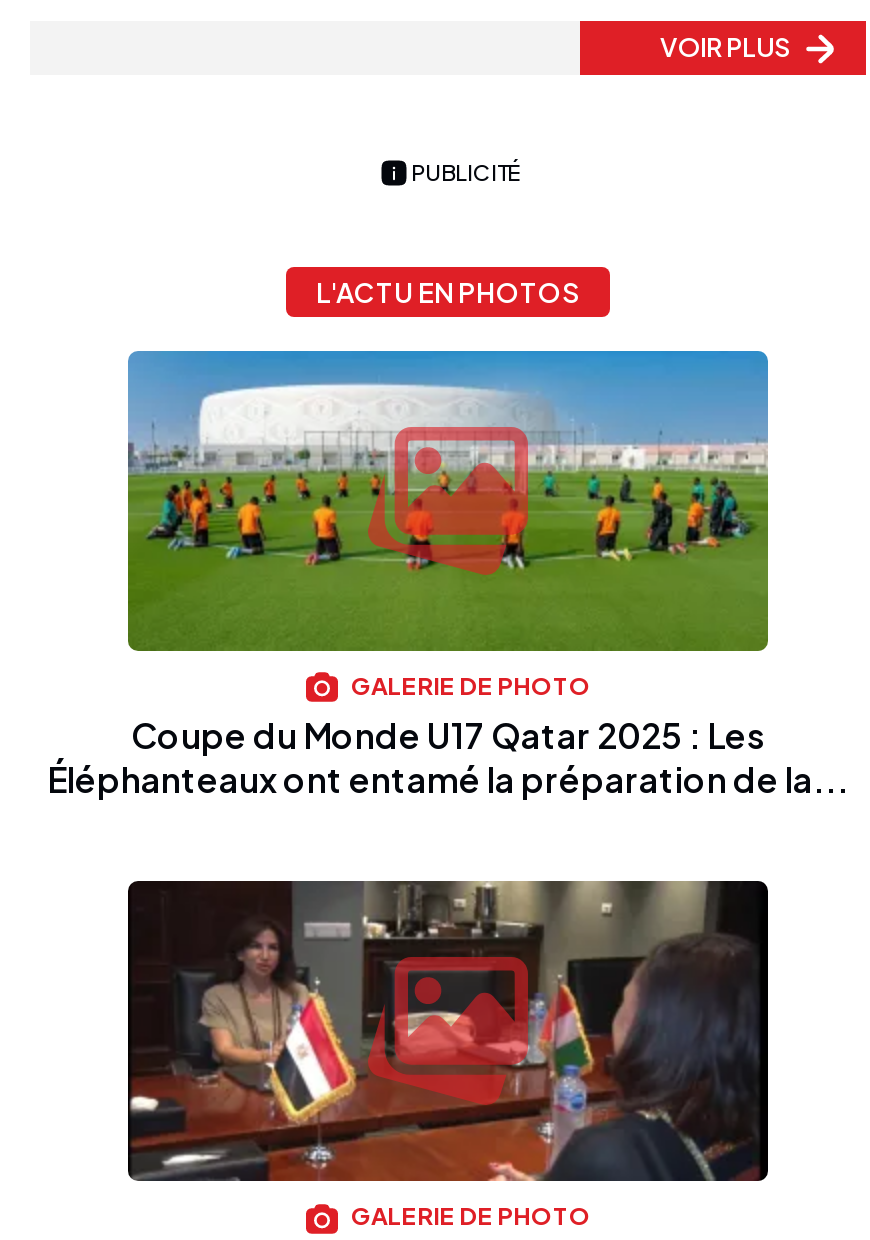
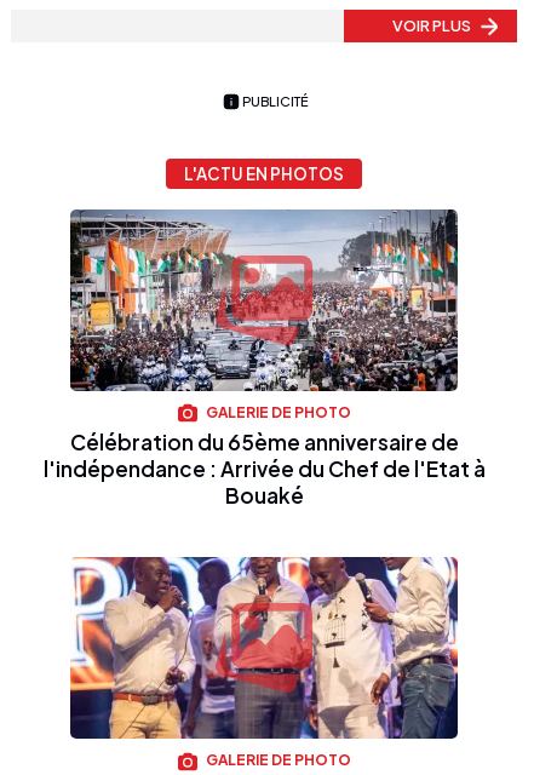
- [image]
- Coupe du Monde U17 Qatar 2025 : Les
- Éléphanteaux ont entamé la préparation de la...
+ [image]
+ Célébration du 65ème anniversaire de
+ l'indépendance : Arrivée du Chef de l'Etat à
+ Bouaké

- [image]
+ [image]
